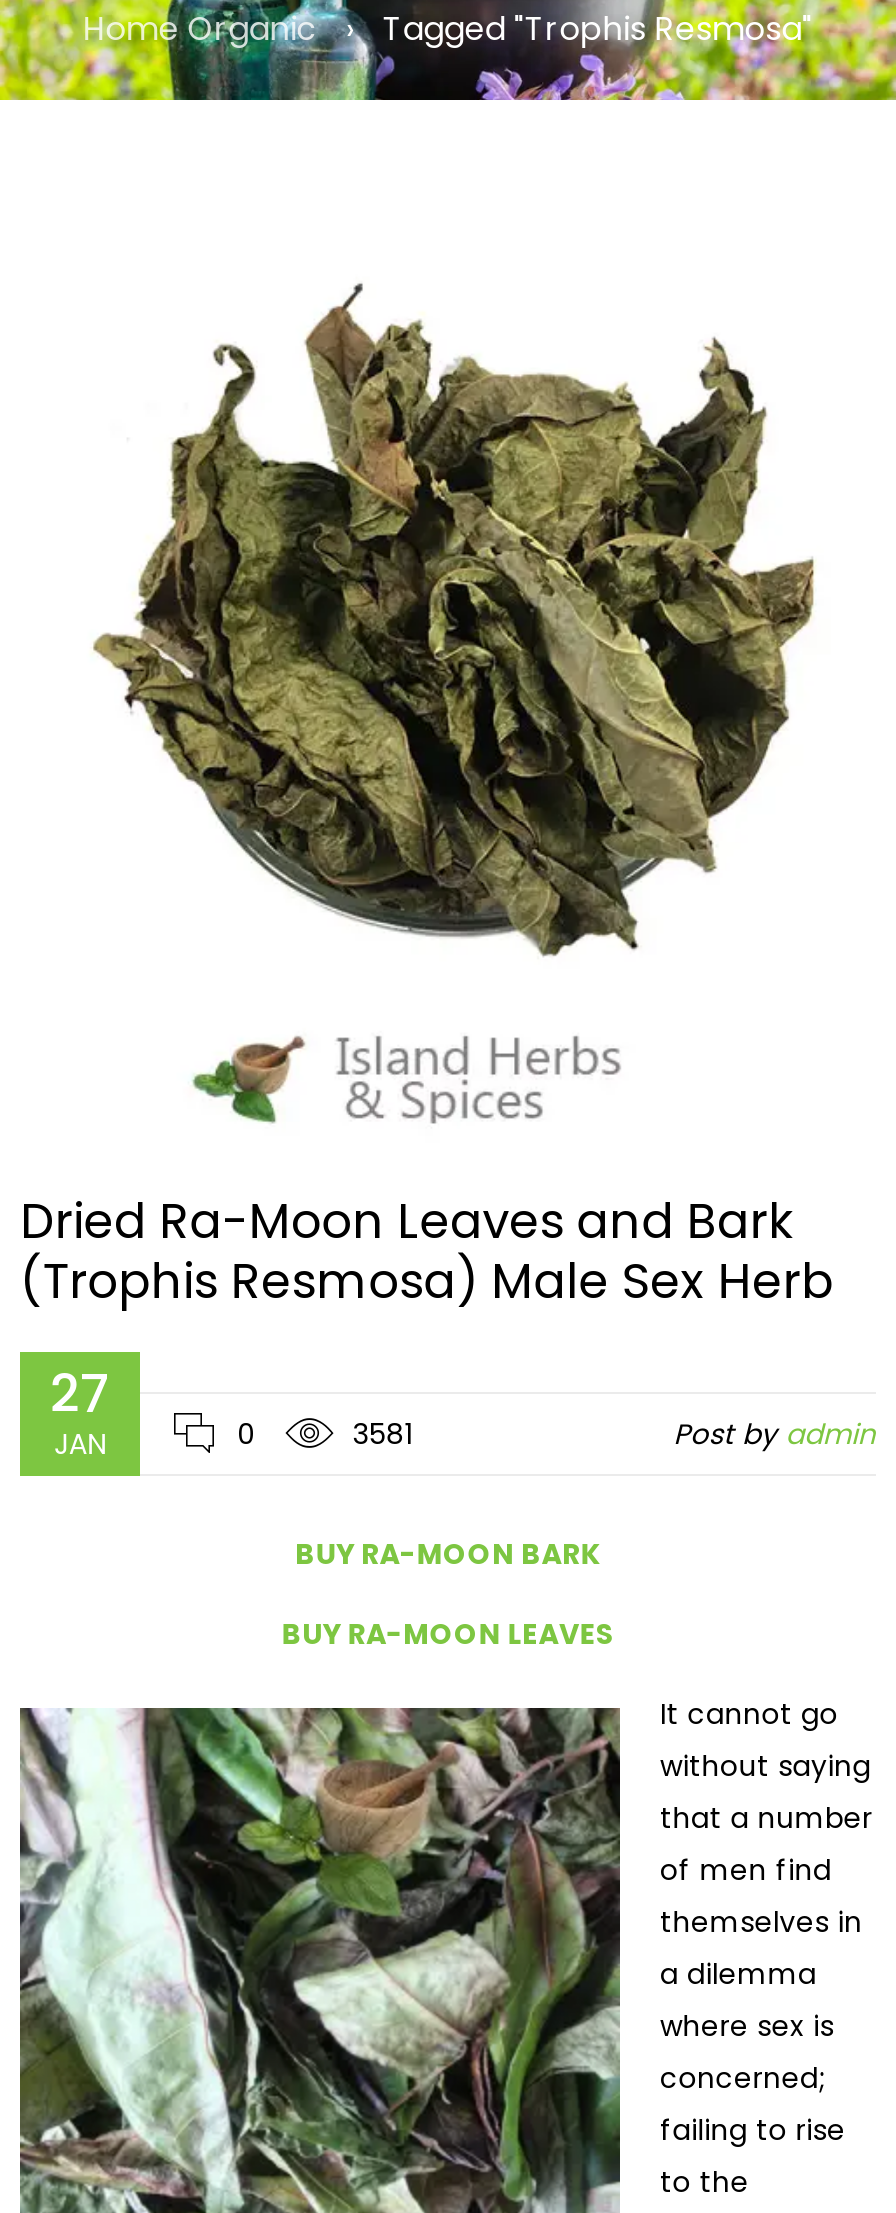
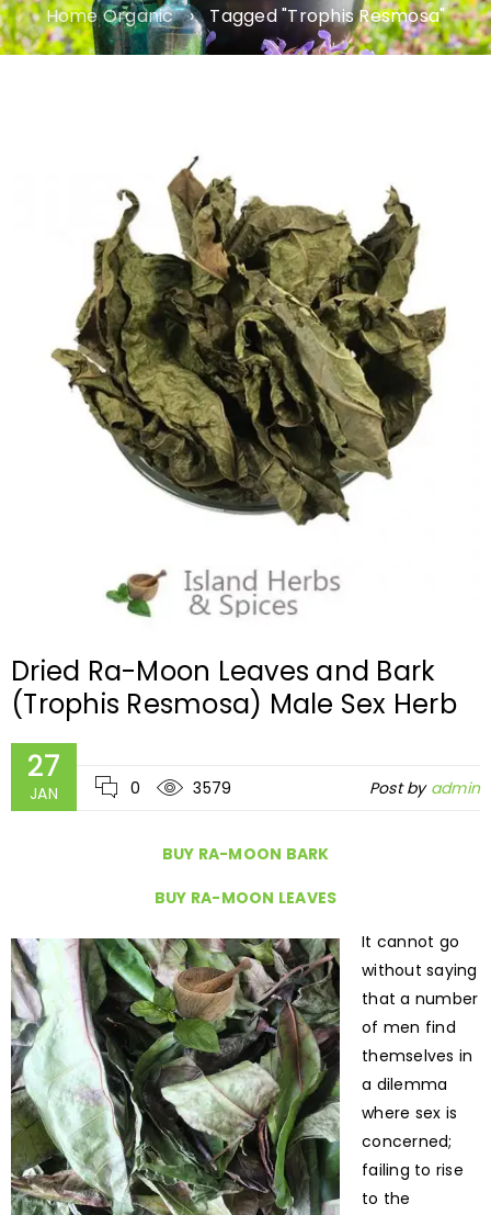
- 3581
+ 3579
